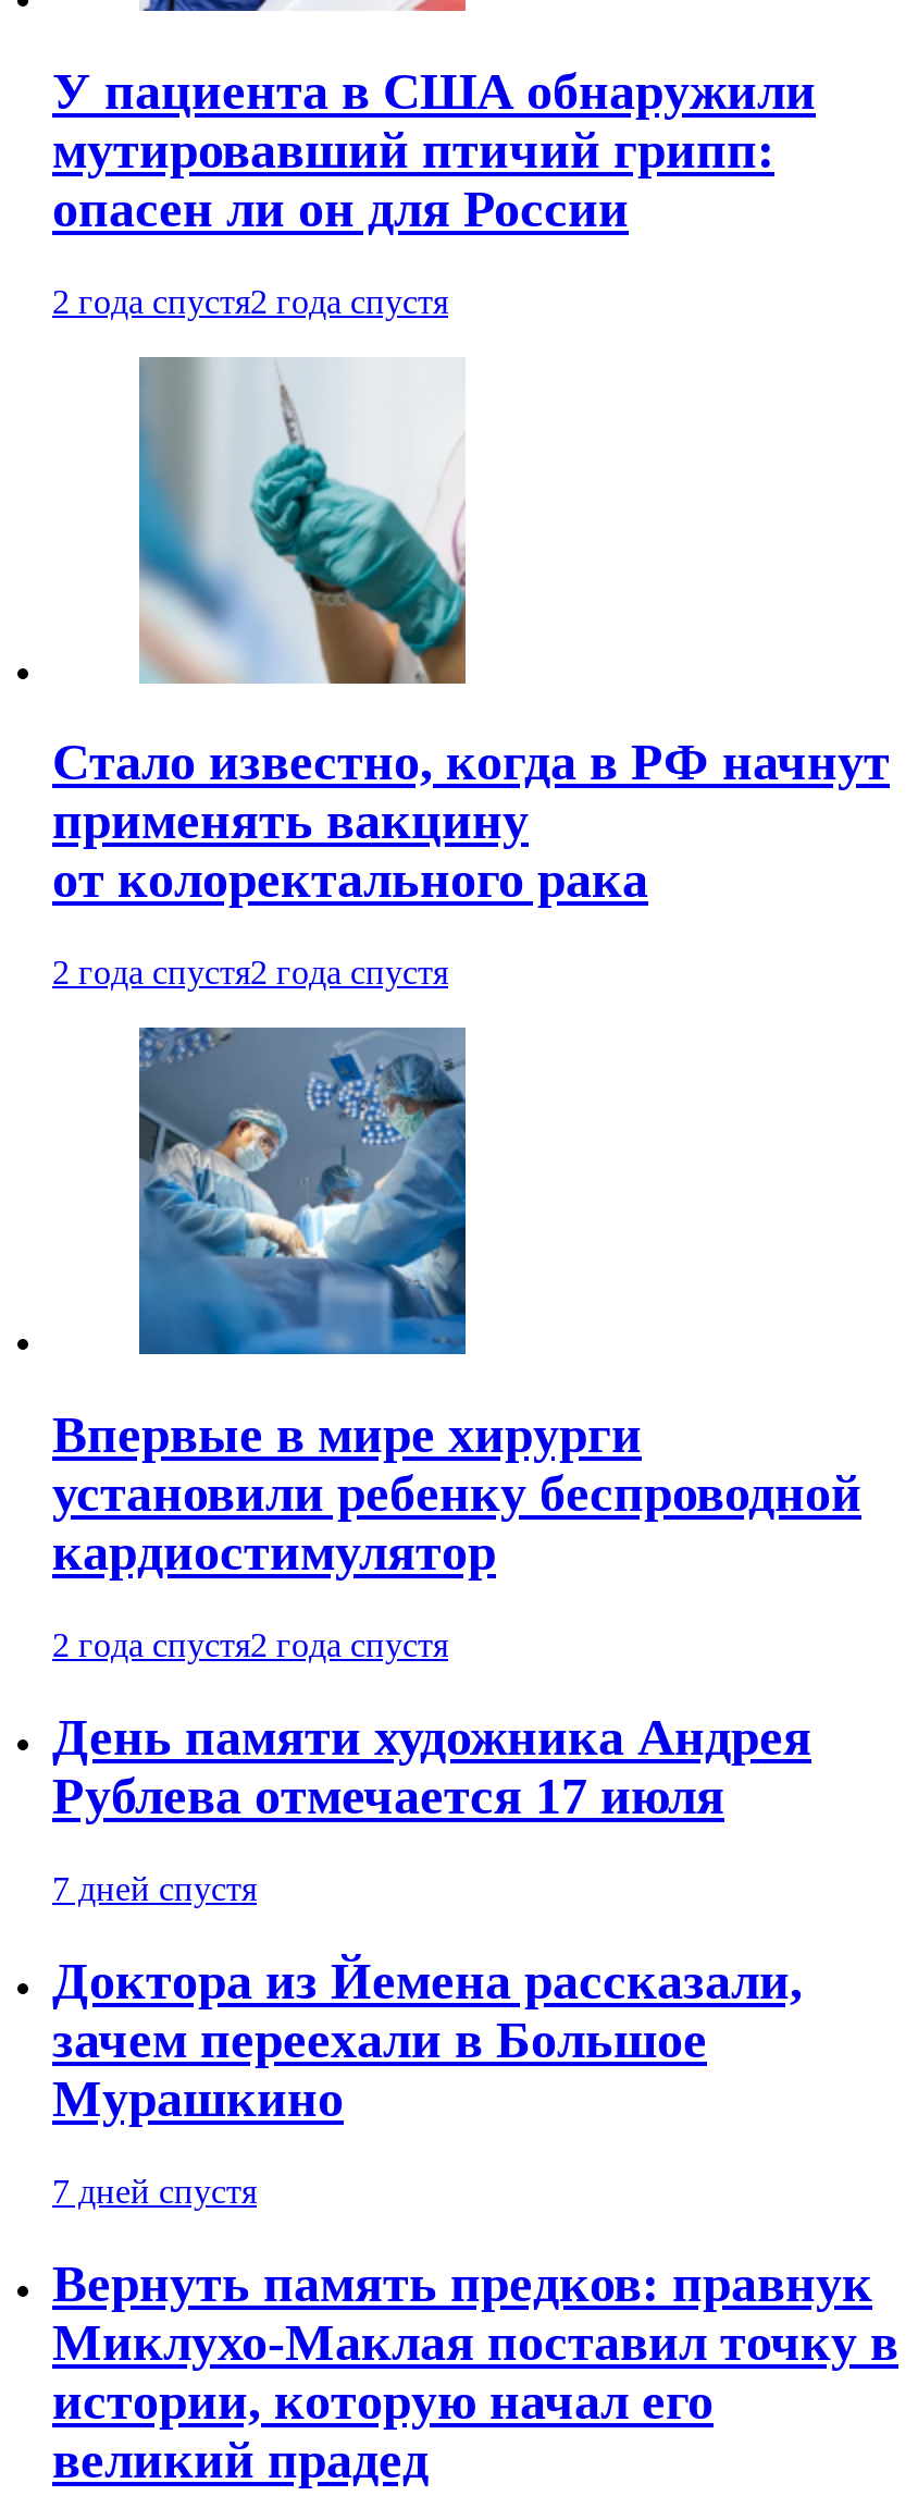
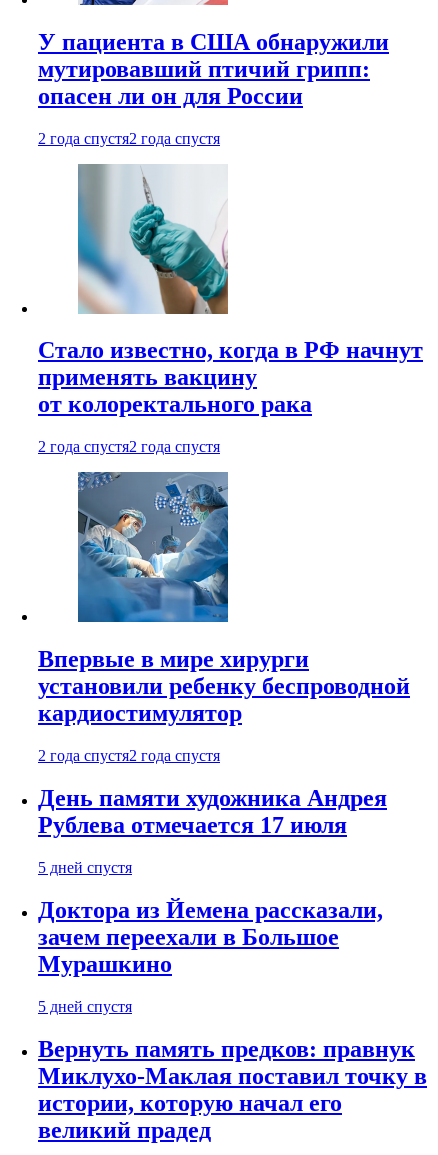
- 7 дней спустя
+ 5 дней спустя

- 7 дней спустя
+ 5 дней спустя
